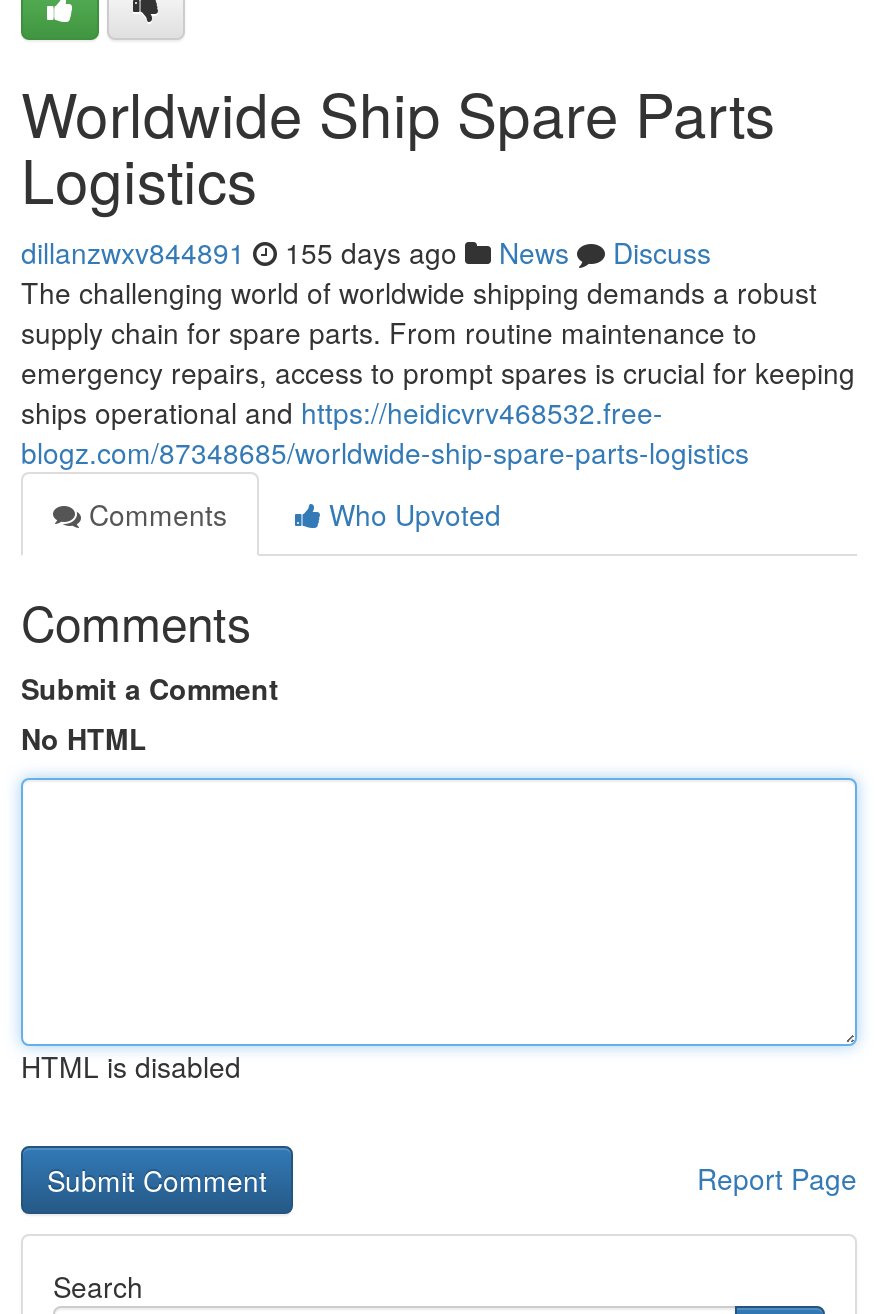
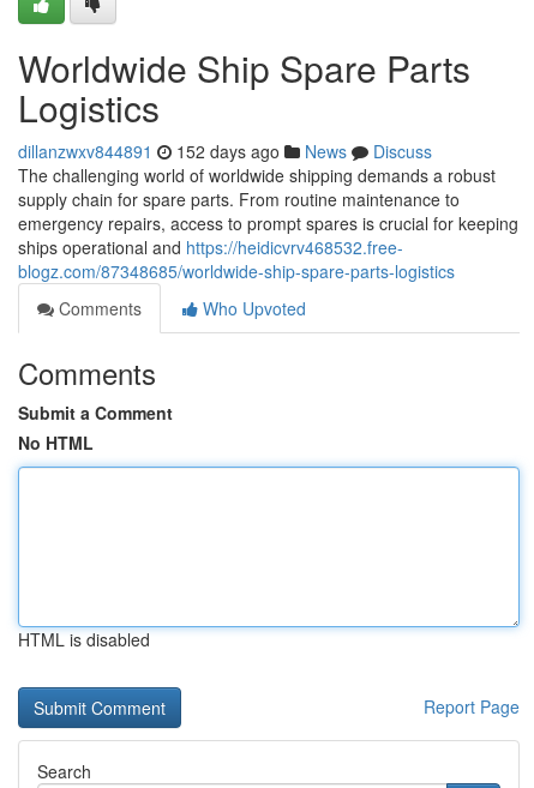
- dillanzwxv844891 155 days ago News Discuss
+ dillanzwxv844891 152 days ago News Discuss
